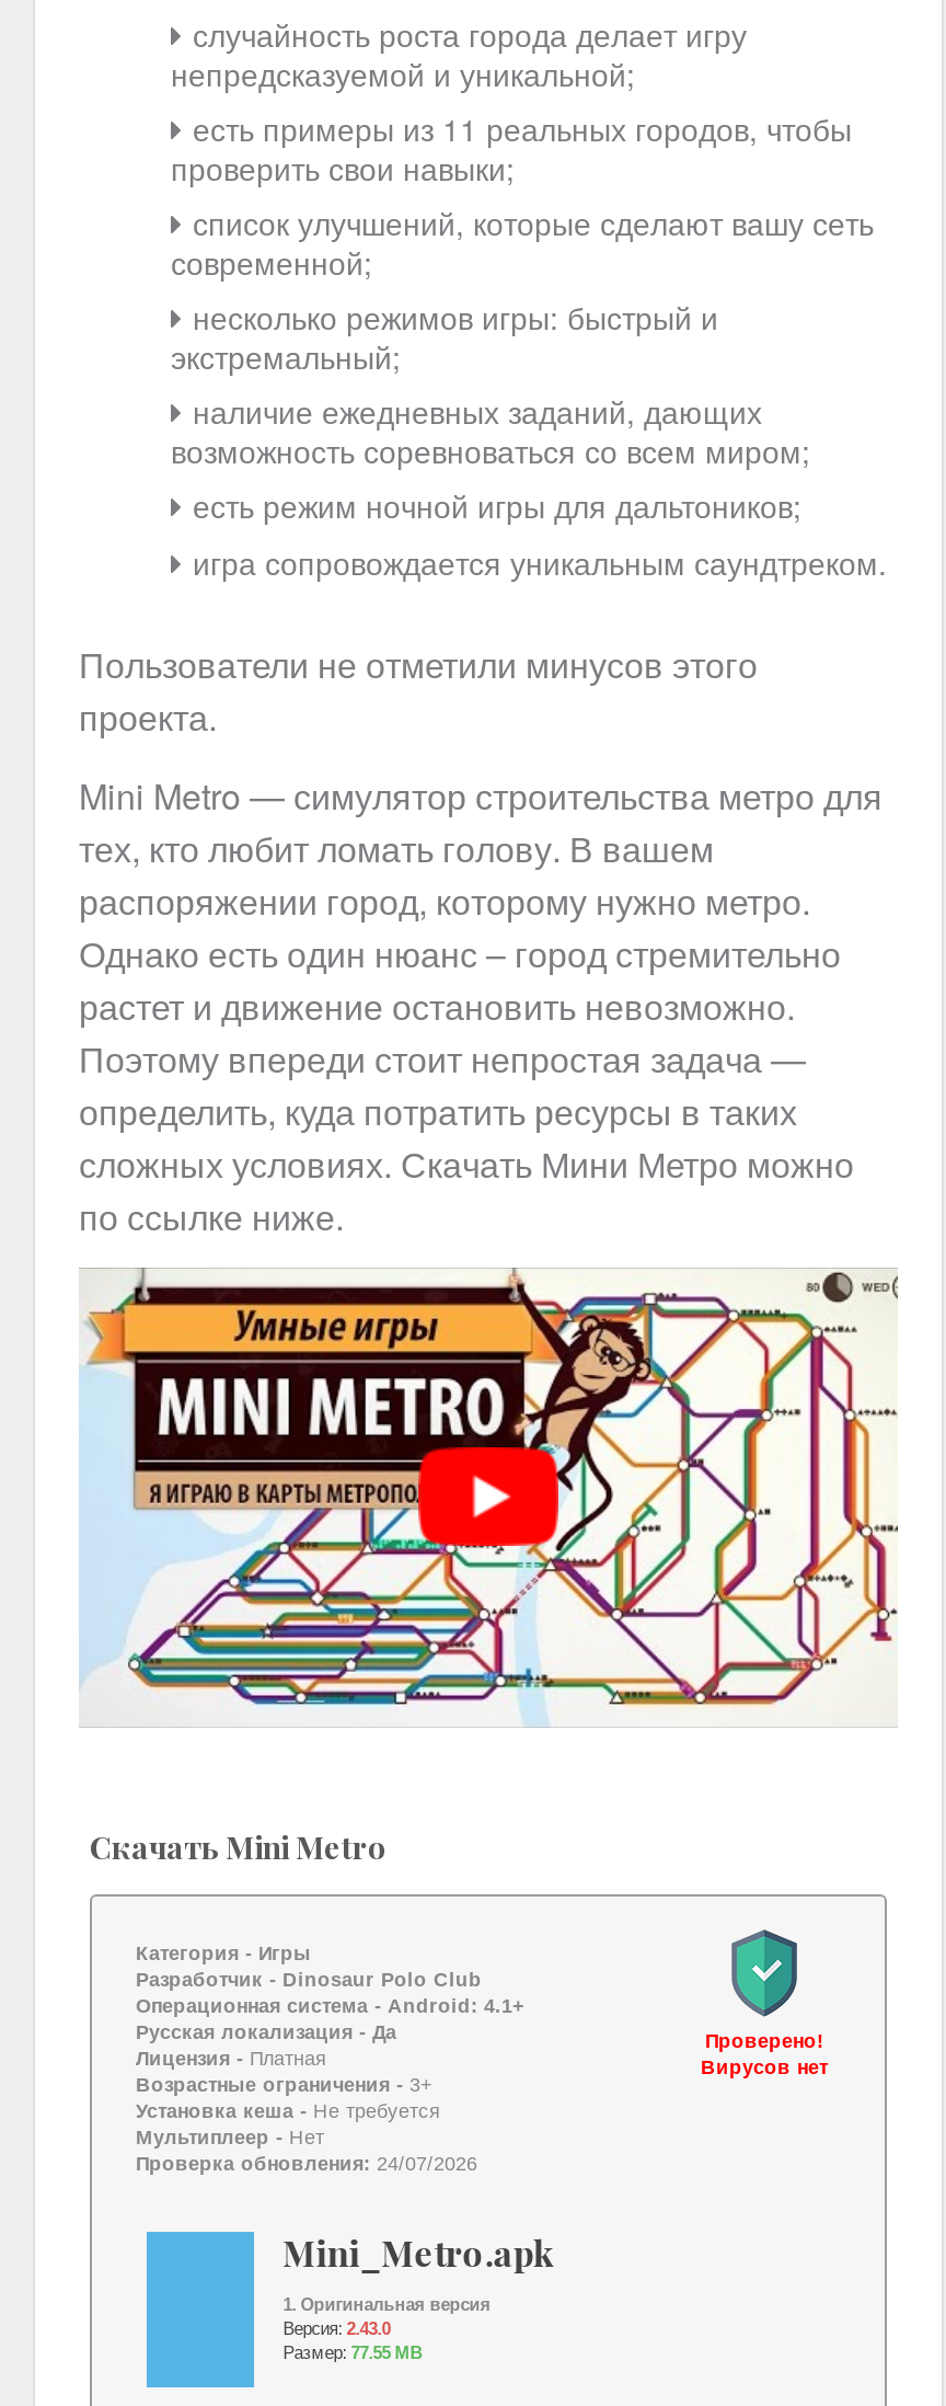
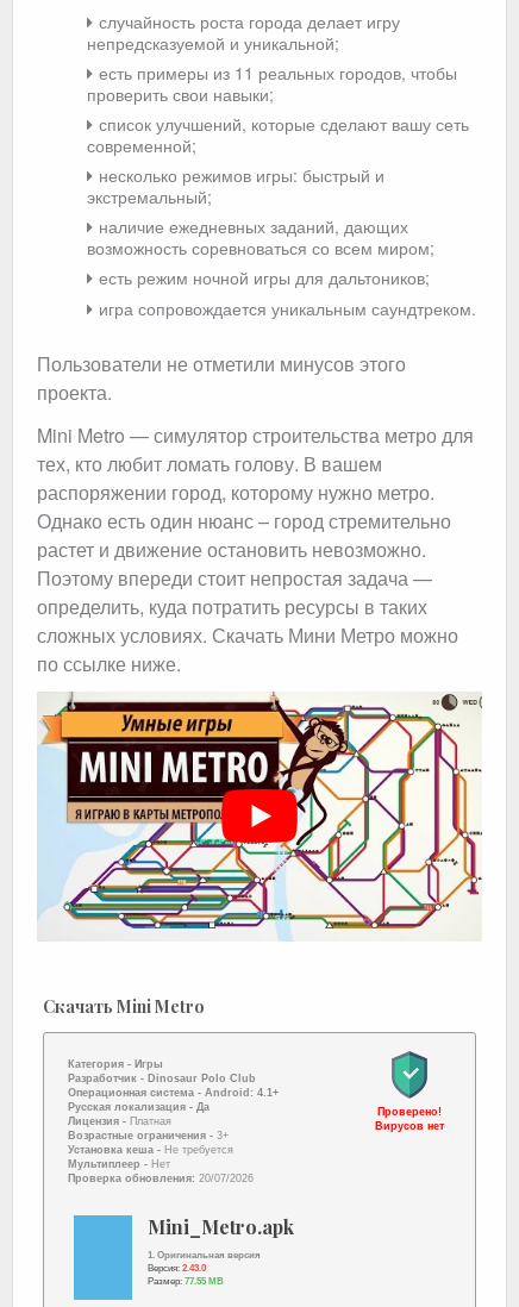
- Проверка обновления: 24/07/2026
+ Проверка обновления: 20/07/2026
